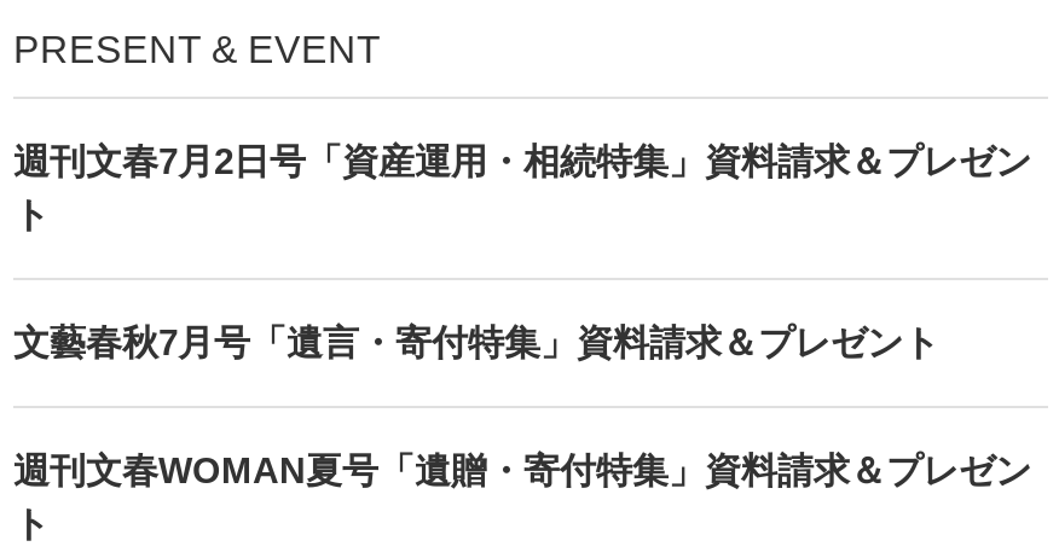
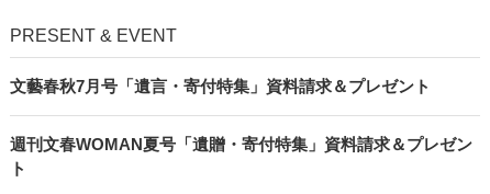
- 週刊文春7月2日号「資産運用・相続特集」資料請求＆プレゼン
- ト
